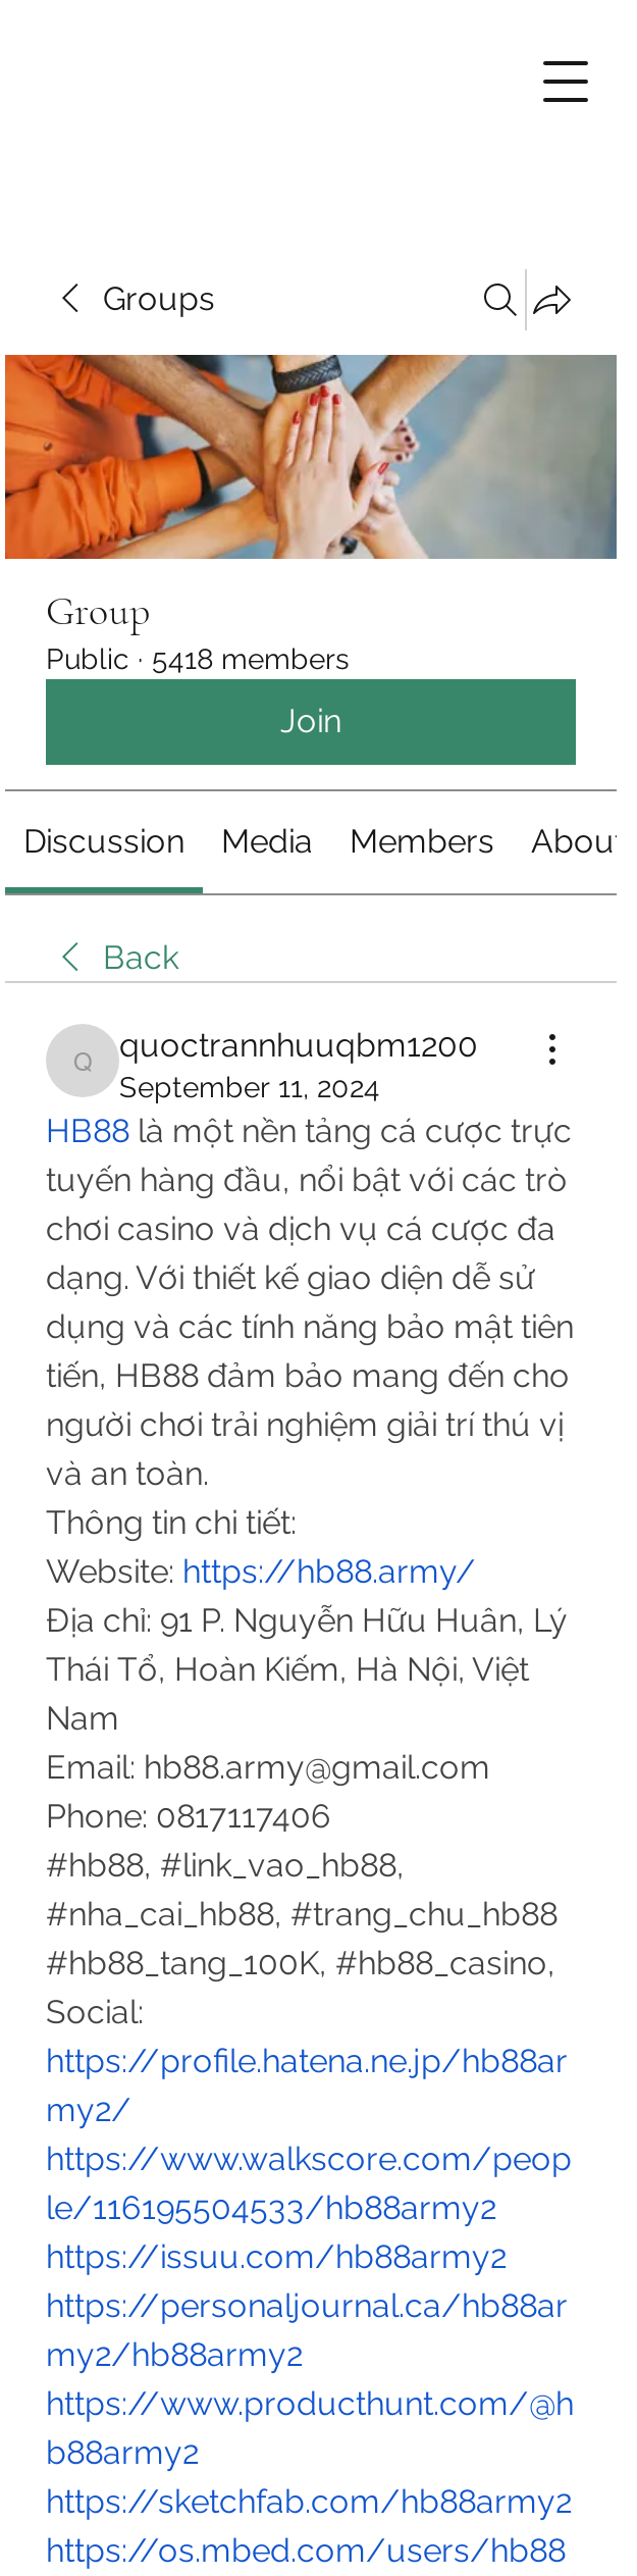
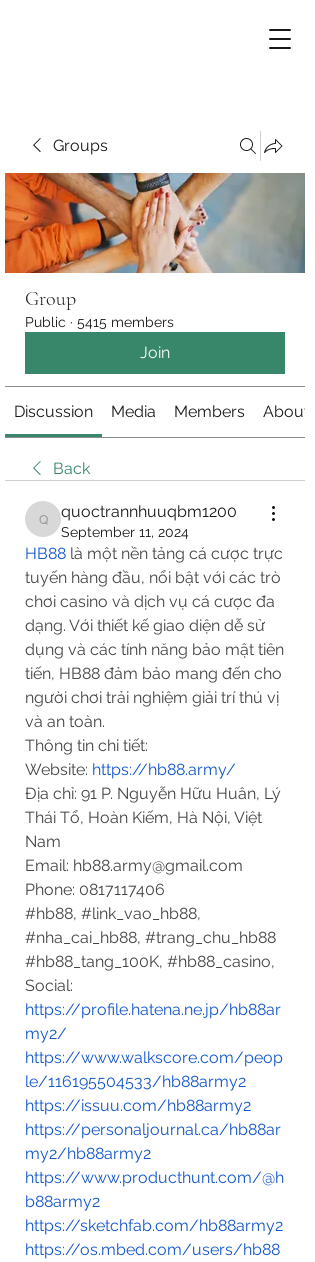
- Public · 5418 members
+ Public · 5415 members
